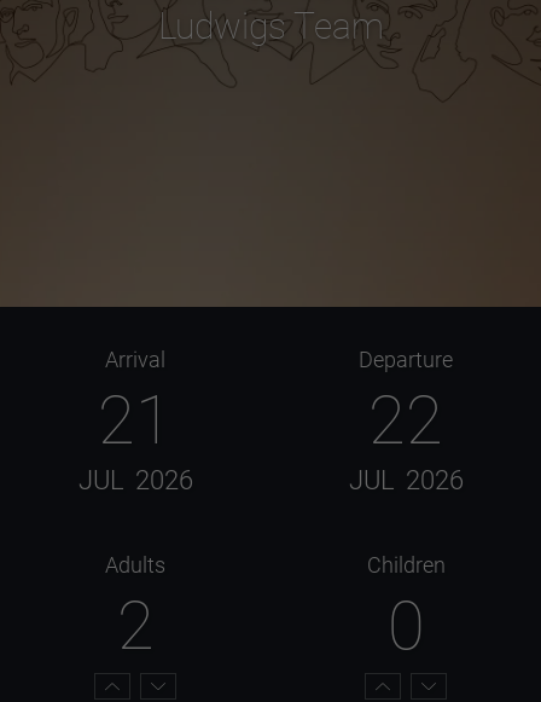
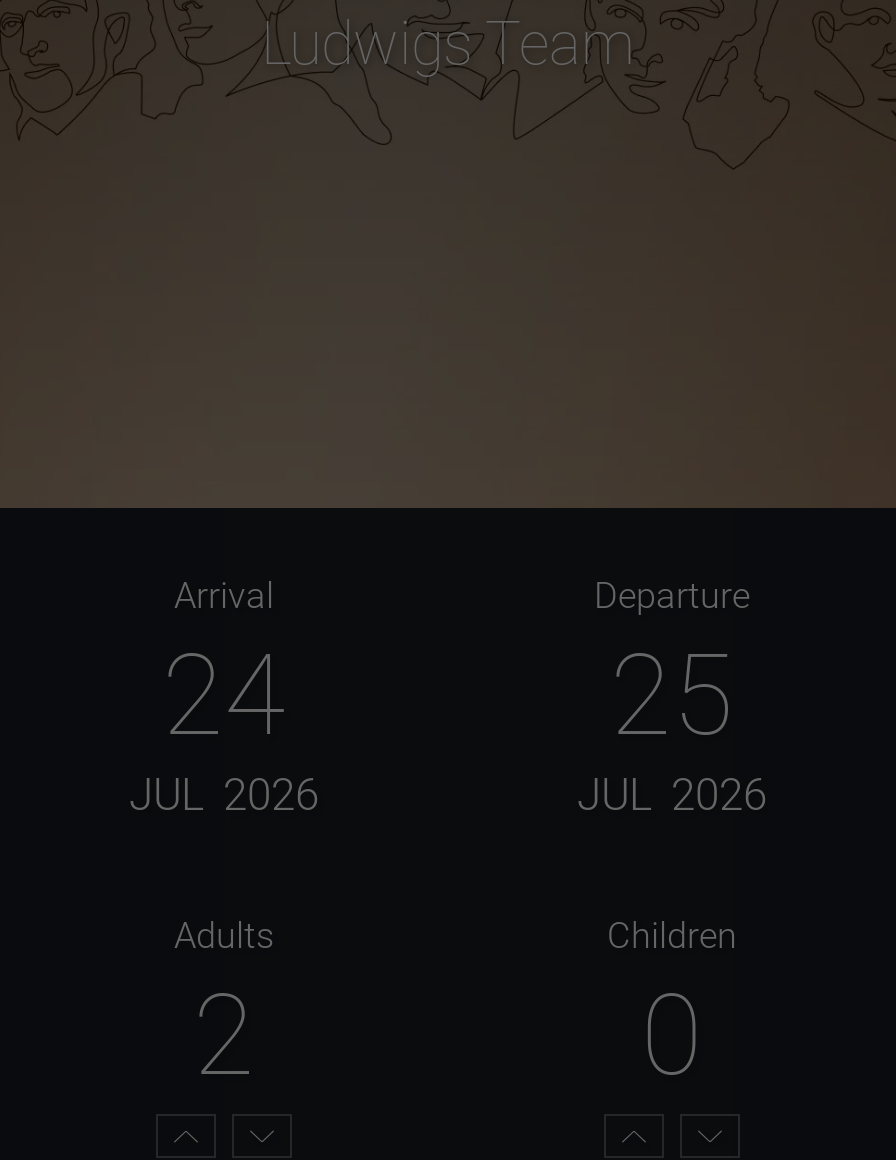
- 21
+ 24

- 22
+ 25
